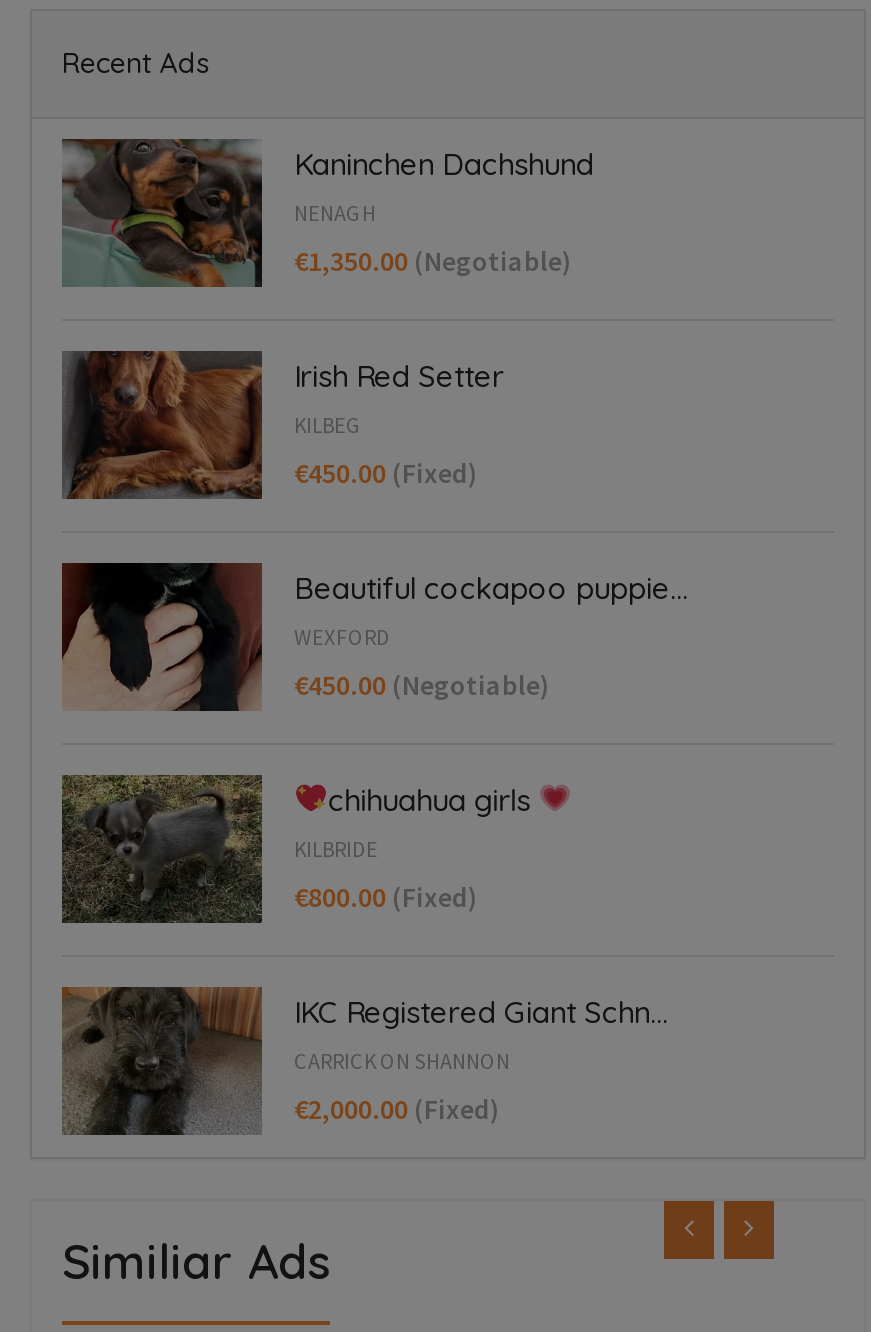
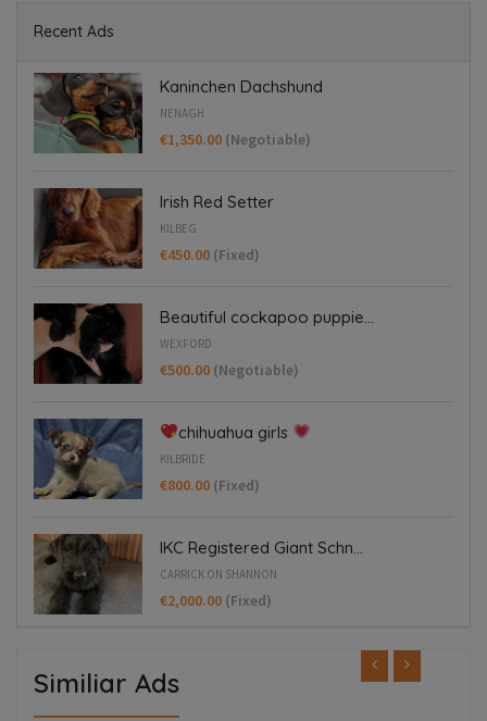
- [image]
- €450.00 (Negotiable)
+ [image]
+ €500.00 (Negotiable)

- [image]
+ [image]
